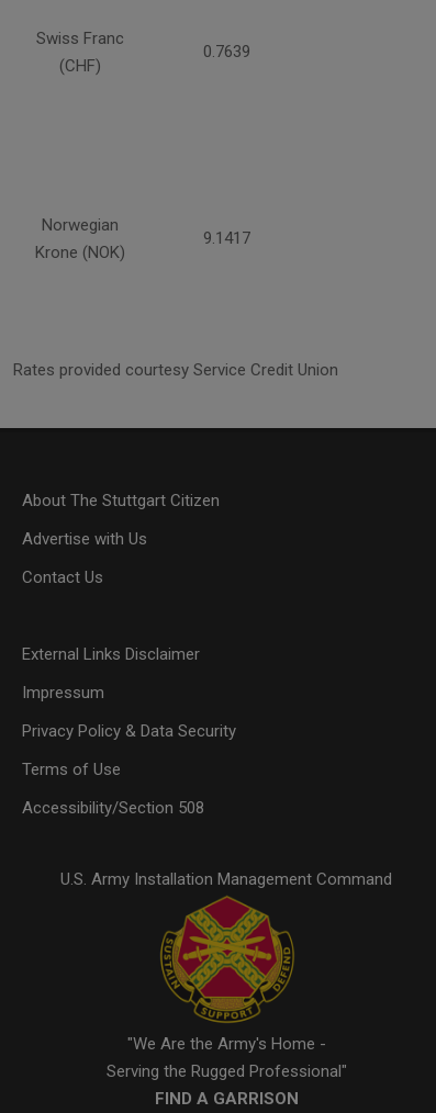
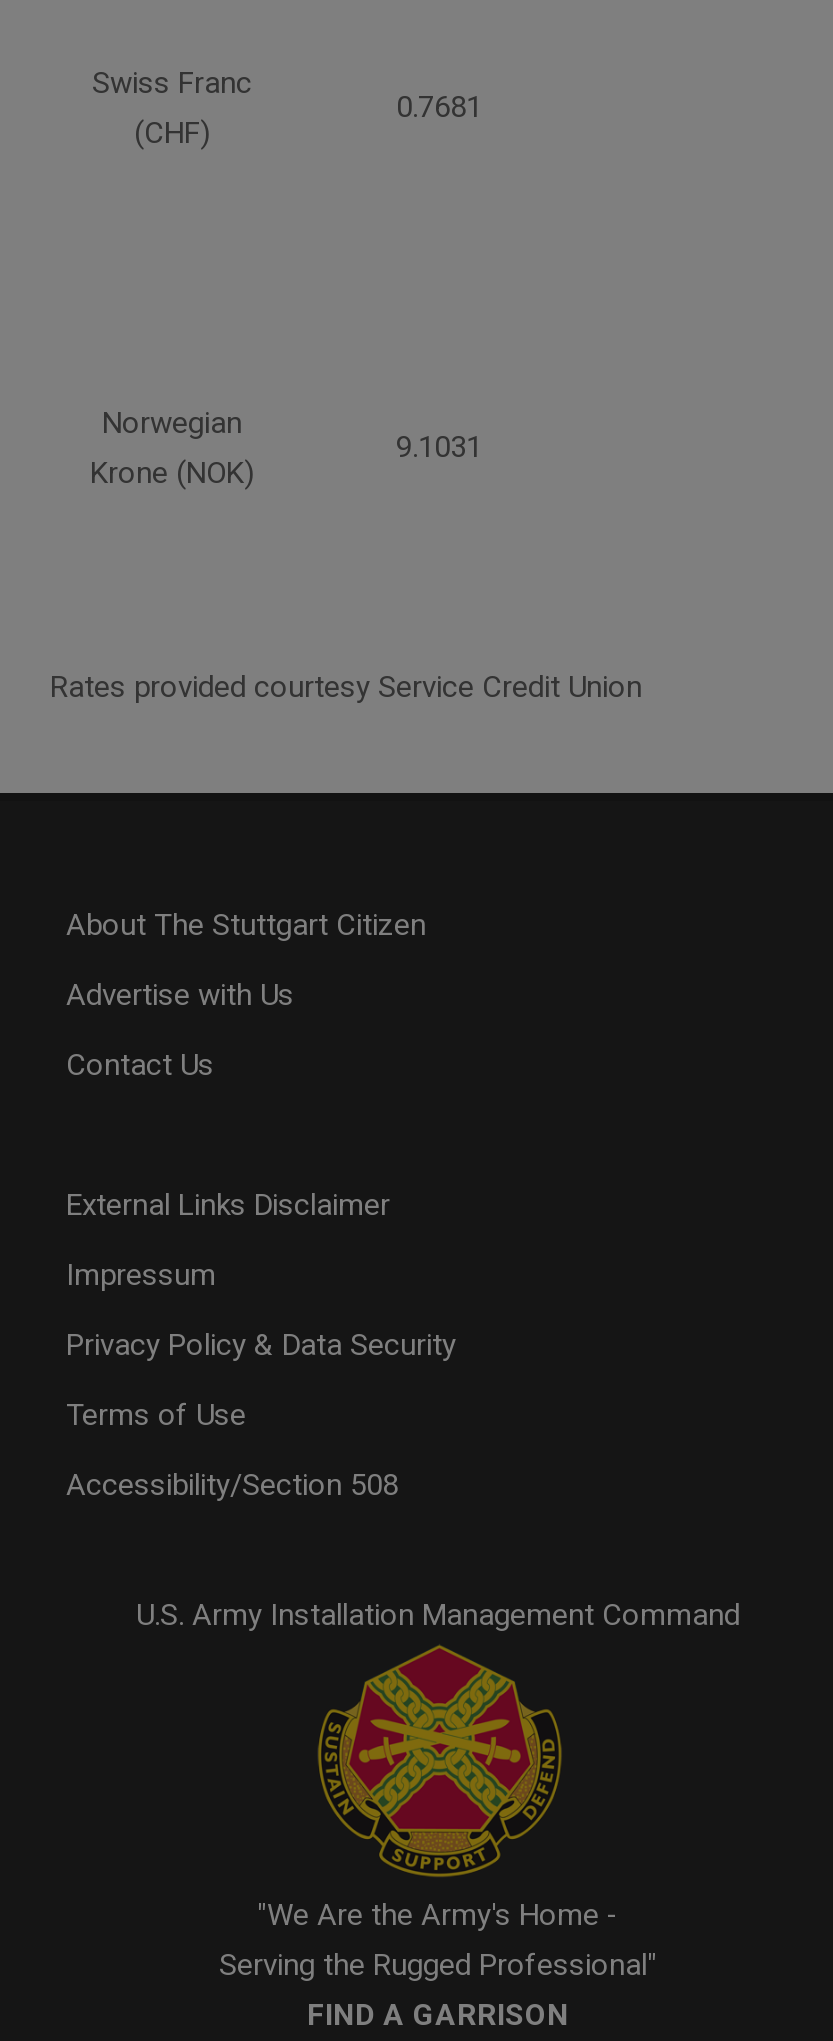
- 0.7639
+ 0.7681

- 9.1417
+ 9.1031
